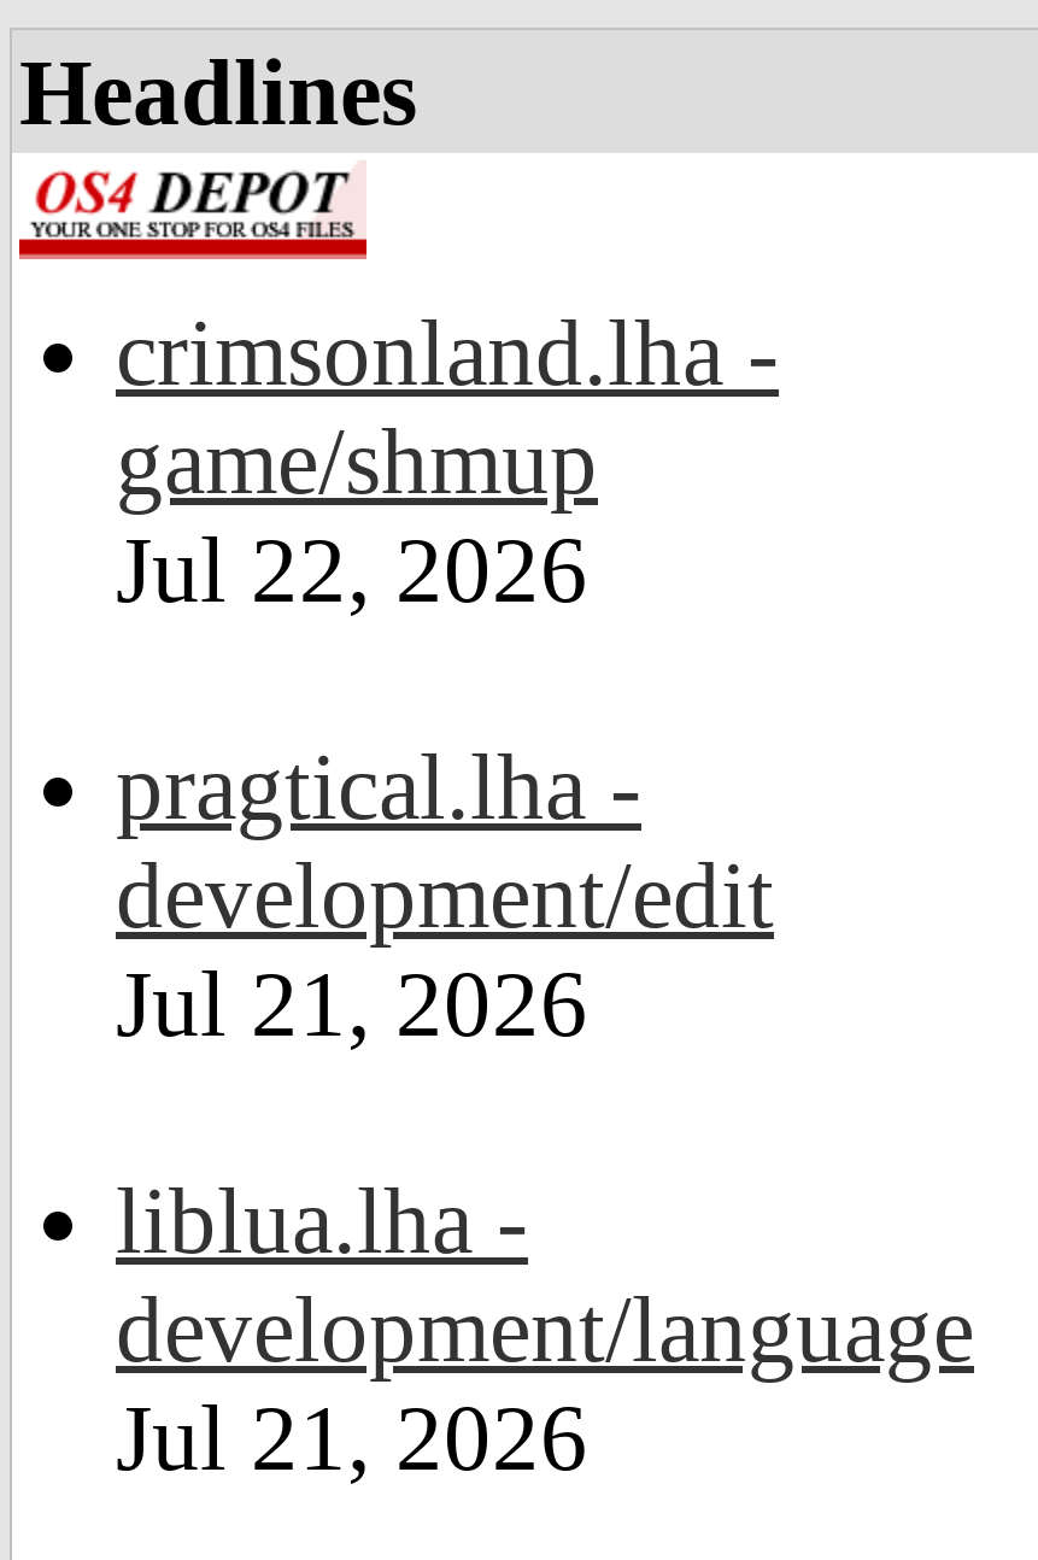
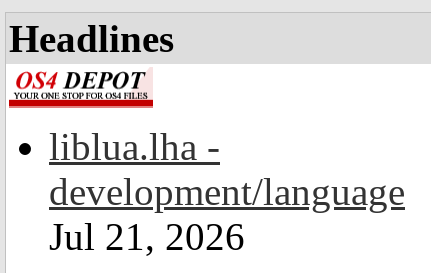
- crimsonland.lha -
- game/shmup
- Jul 22, 2026
- pragtical.lha -
- development/edit
- Jul 21, 2026
